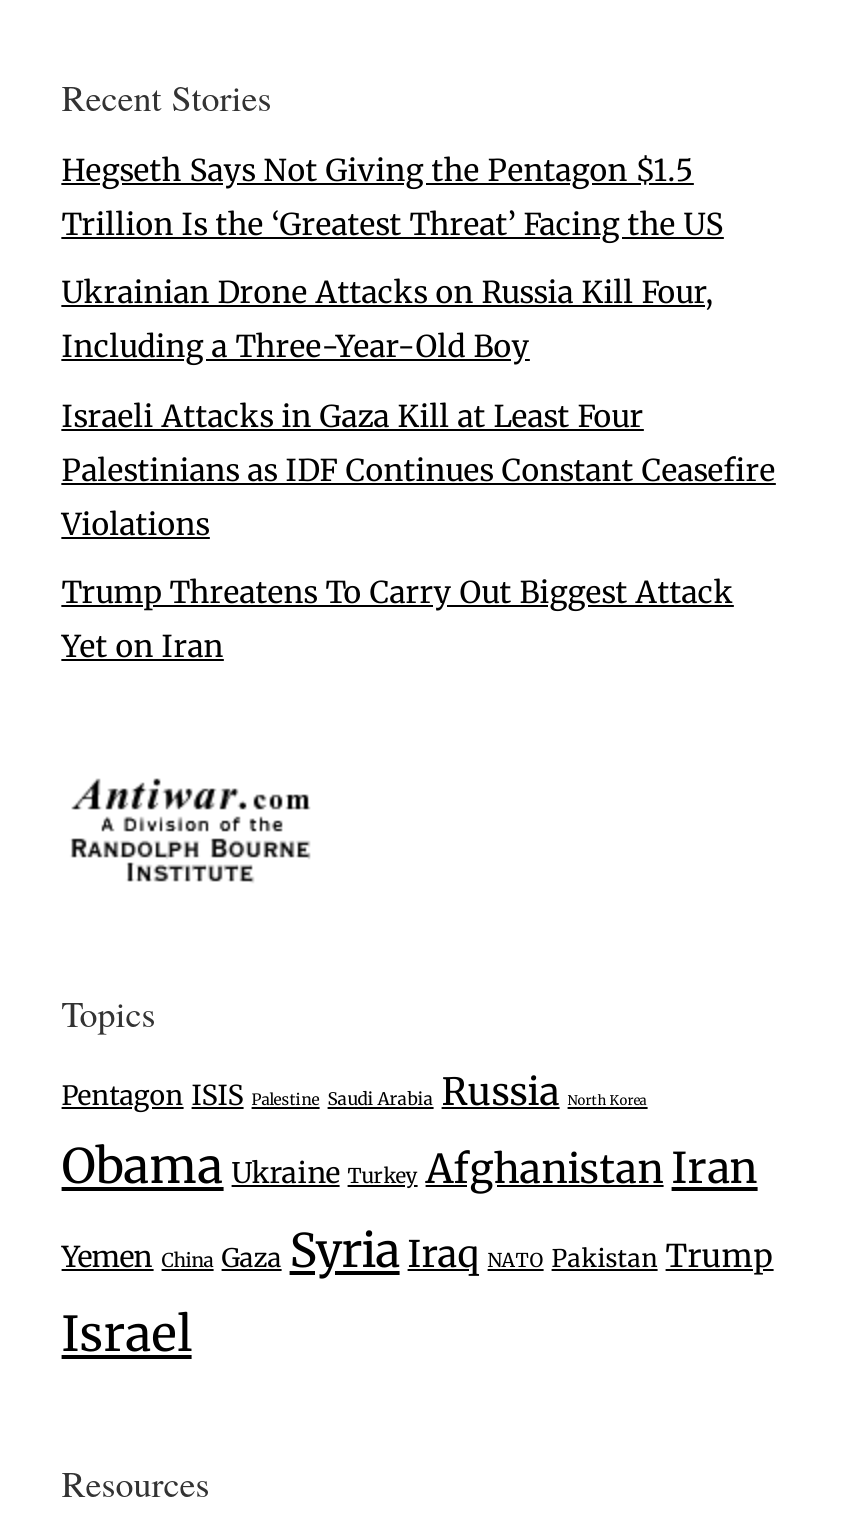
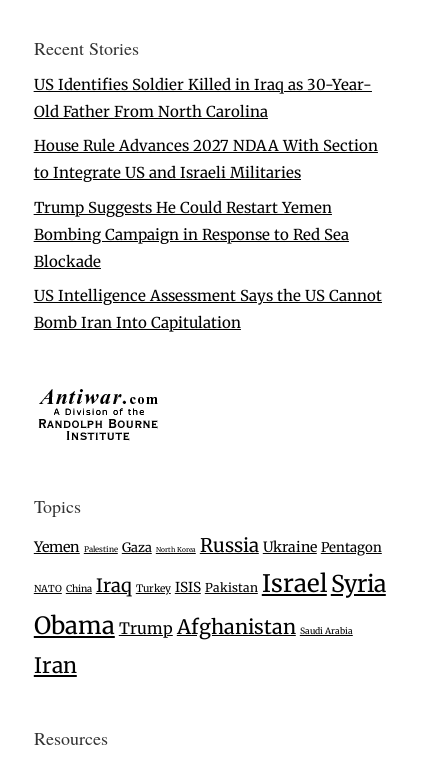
- Hegseth Says Not Giving the Pentagon $1.5
- Trillion Is the ‘Greatest Threat’ Facing the US
+ US Identifies Soldier Killed in Iraq as 30-Year-
+ Old Father From North Carolina

- Ukrainian Drone Attacks on Russia Kill Four,
- Including a Three-Year-Old Boy
+ House Rule Advances 2027 NDAA With Section
+ to Integrate US and Israeli Militaries

- Israeli Attacks in Gaza Kill at Least Four
- Palestinians as IDF Continues Constant Ceasefire
- Violations
+ Trump Suggests He Could Restart Yemen
+ Bombing Campaign in Response to Red Sea
+ Blockade

- Trump Threatens To Carry Out Biggest Attack
- Yet on Iran
+ US Intelligence Assessment Says the US Cannot
+ Bomb Iran Into Capitulation

- Pentagon ISIS Palestine Saudi Arabia Russia North Korea
- Obama Ukraine Turkey Afghanistan Iran
- Yemen China Gaza Syria Iraq NATO Pakistan Trump
- Israel
+ Yemen Palestine Gaza North Korea Russia Ukraine Pentagon
+ NATO China Iraq Turkey ISIS Pakistan Israel Syria
+ Obama Trump Afghanistan Saudi Arabia
+ Iran
